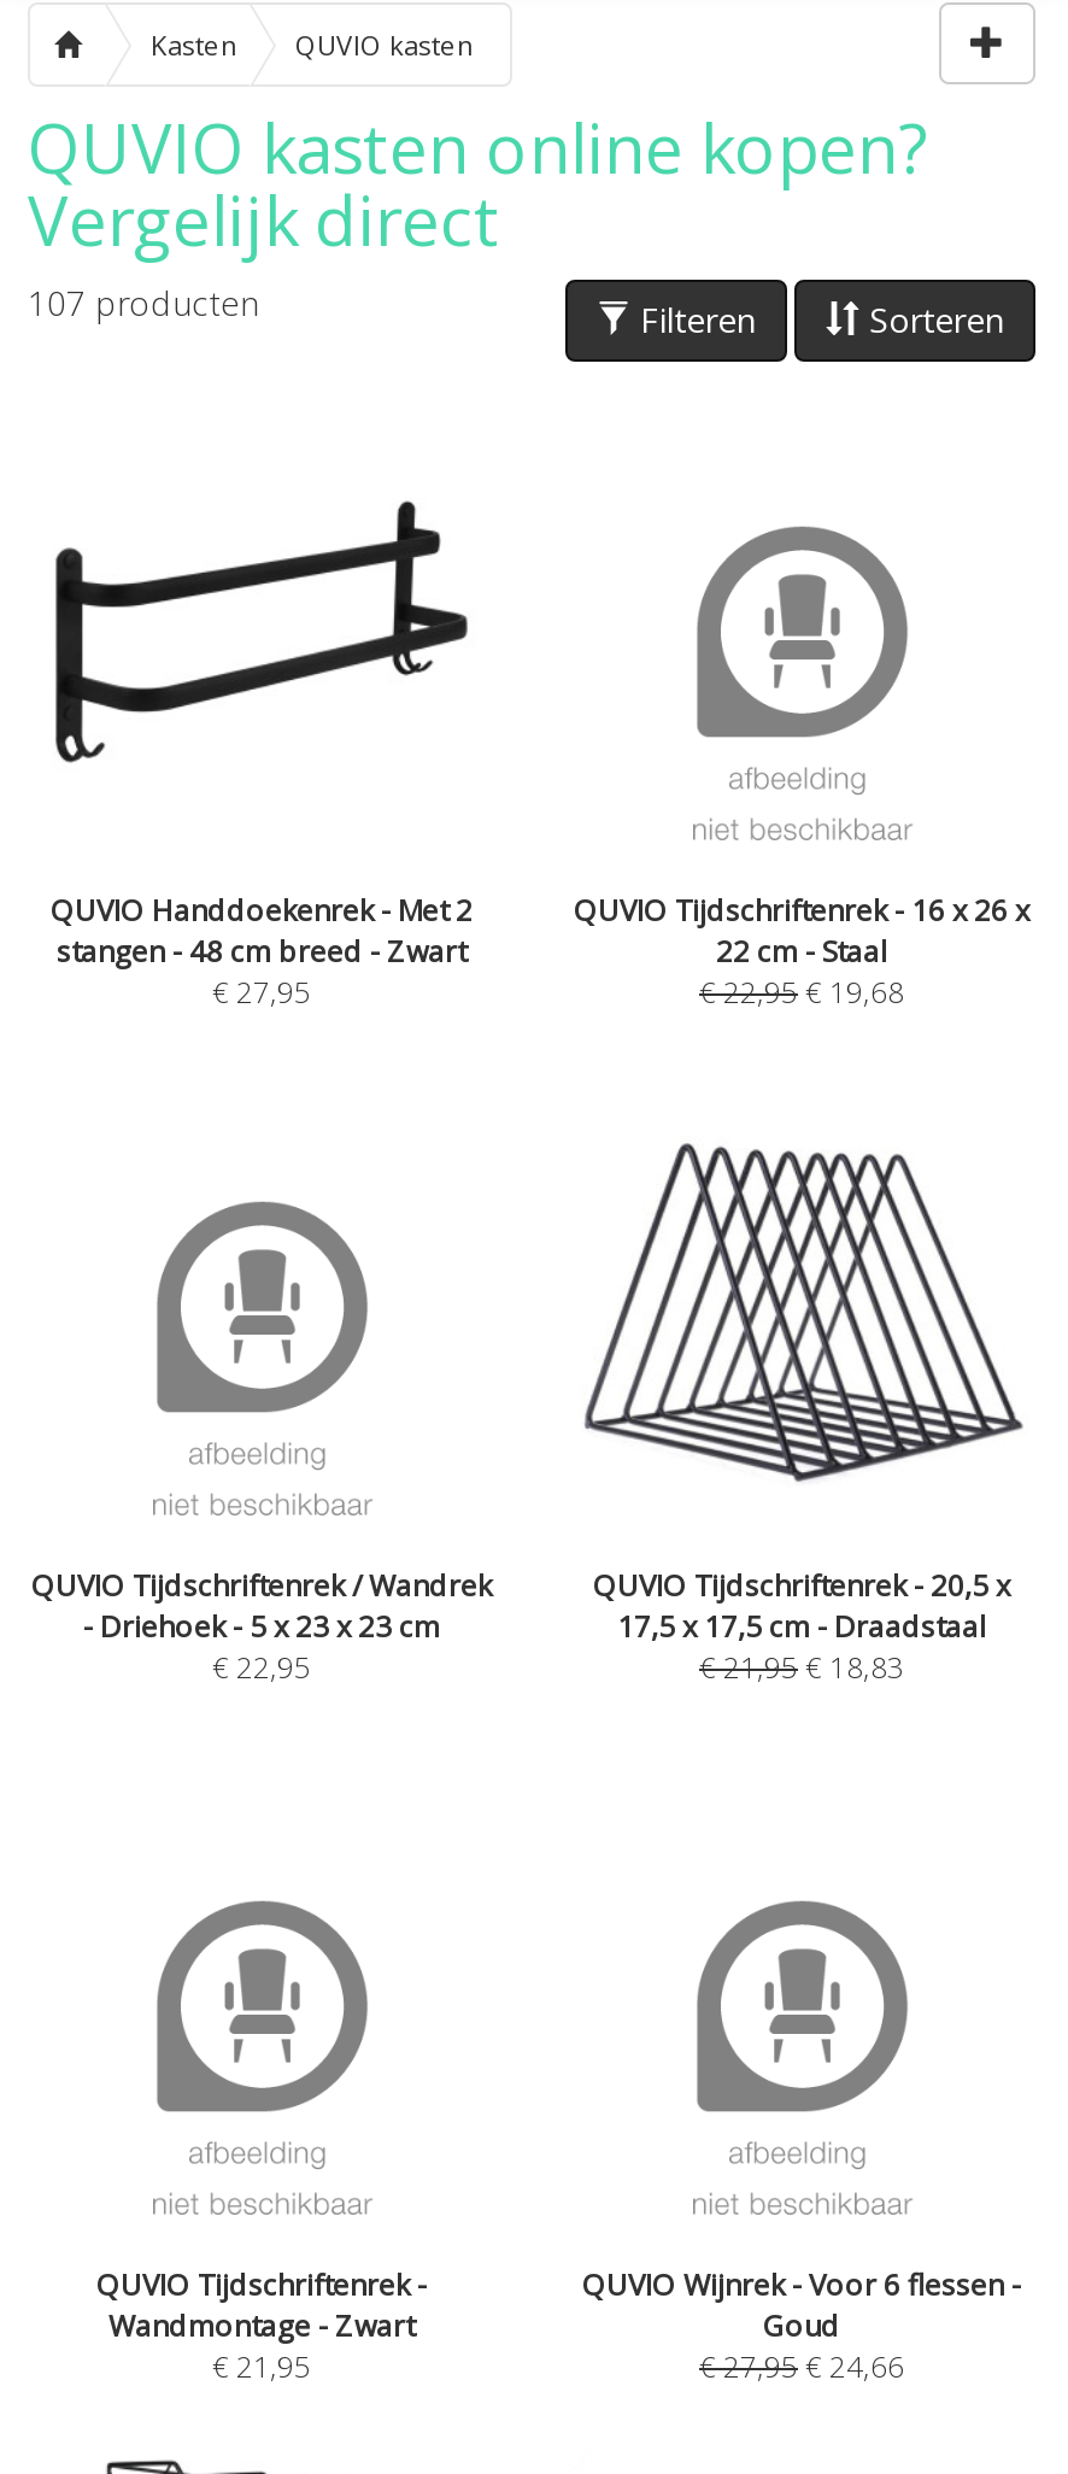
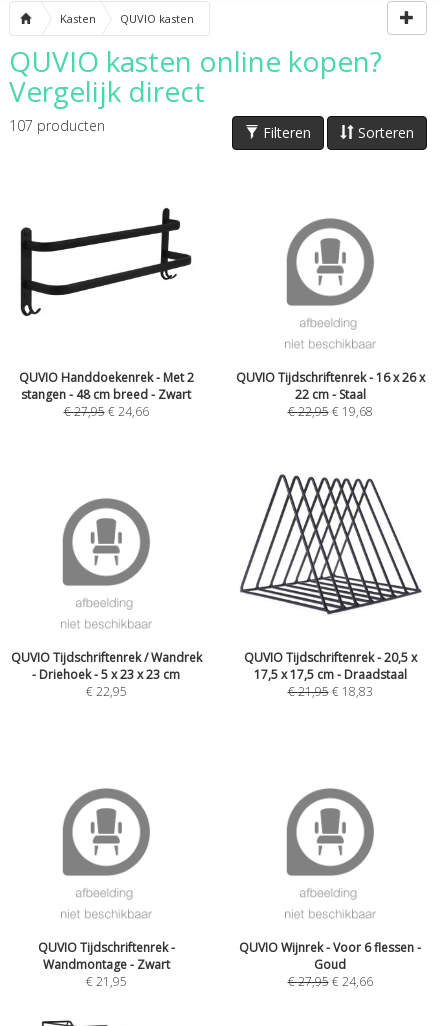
- €27,95
+ €27,95 €24,66
